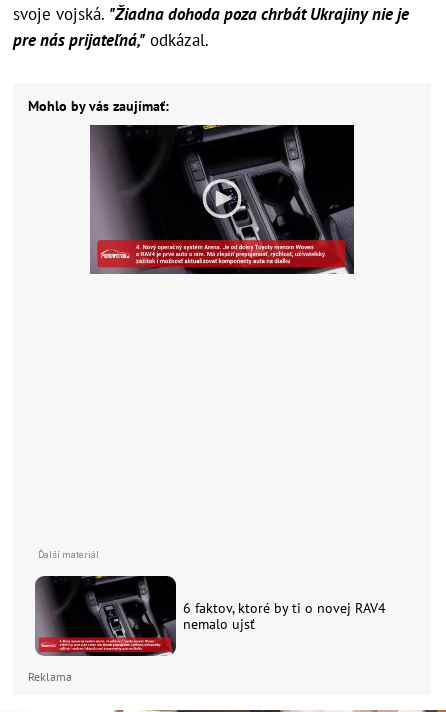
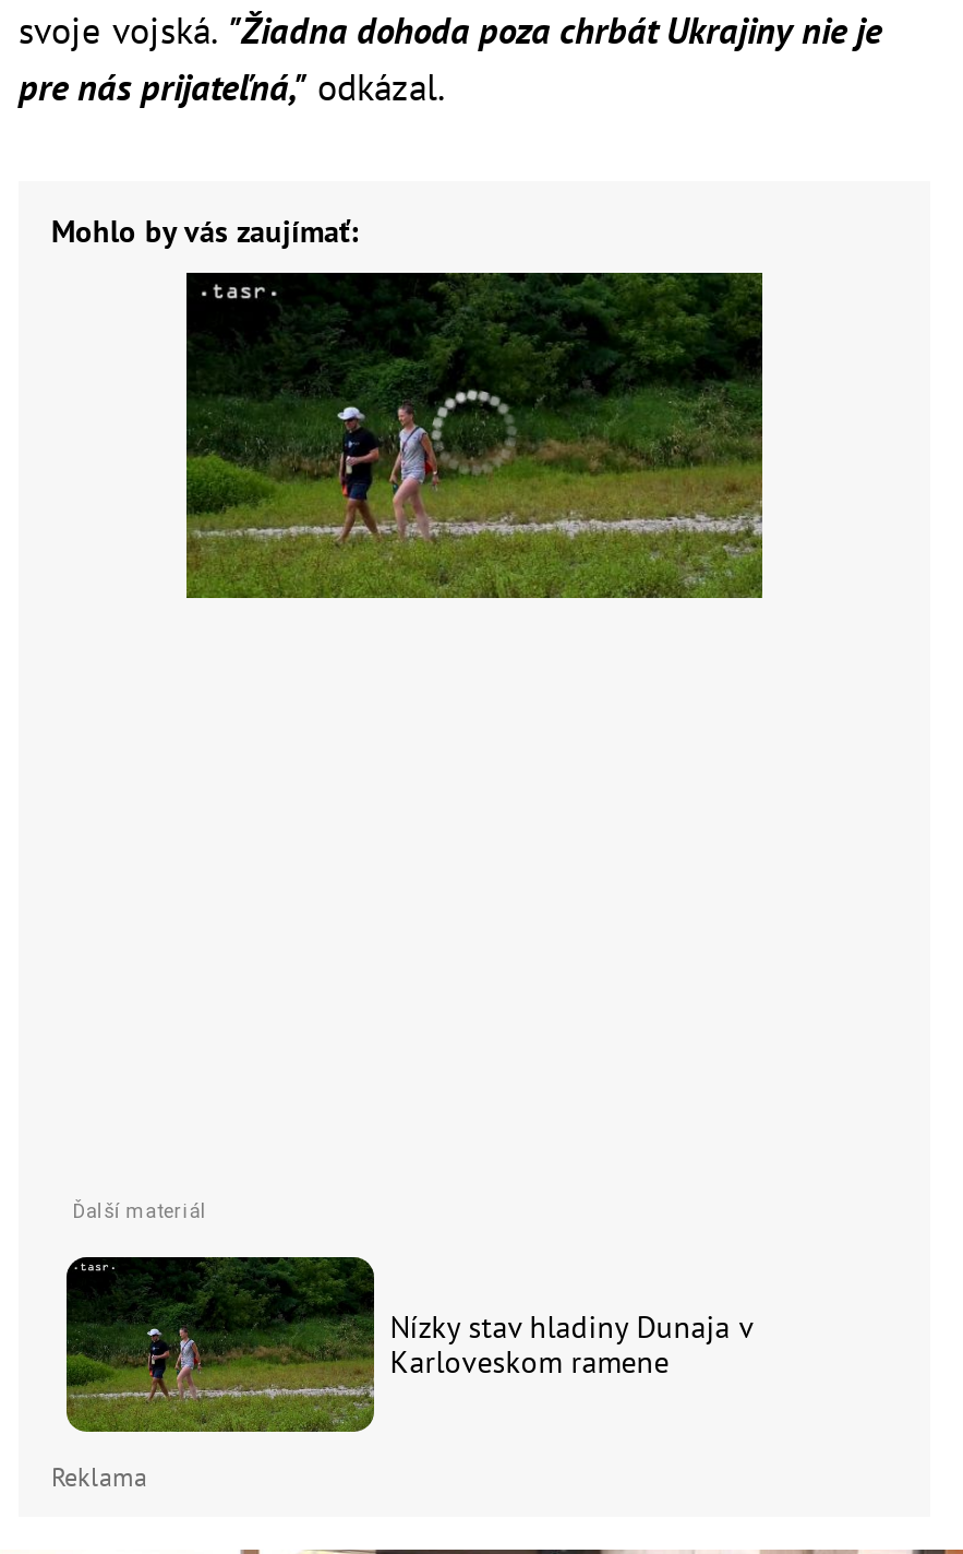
- [image]
+ [image]

- [image]
- 6 faktov, ktoré by ti o novej RAV4
- nemalo ujsť
+ [image]
+ Nízky stav hladiny Dunaja v
+ Karloveskom ramene
